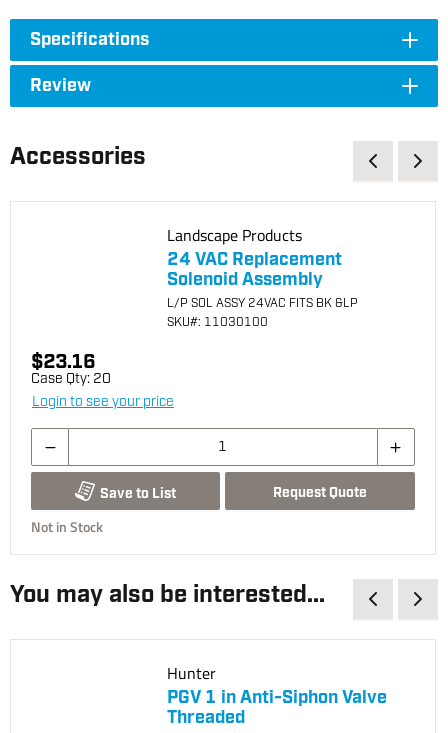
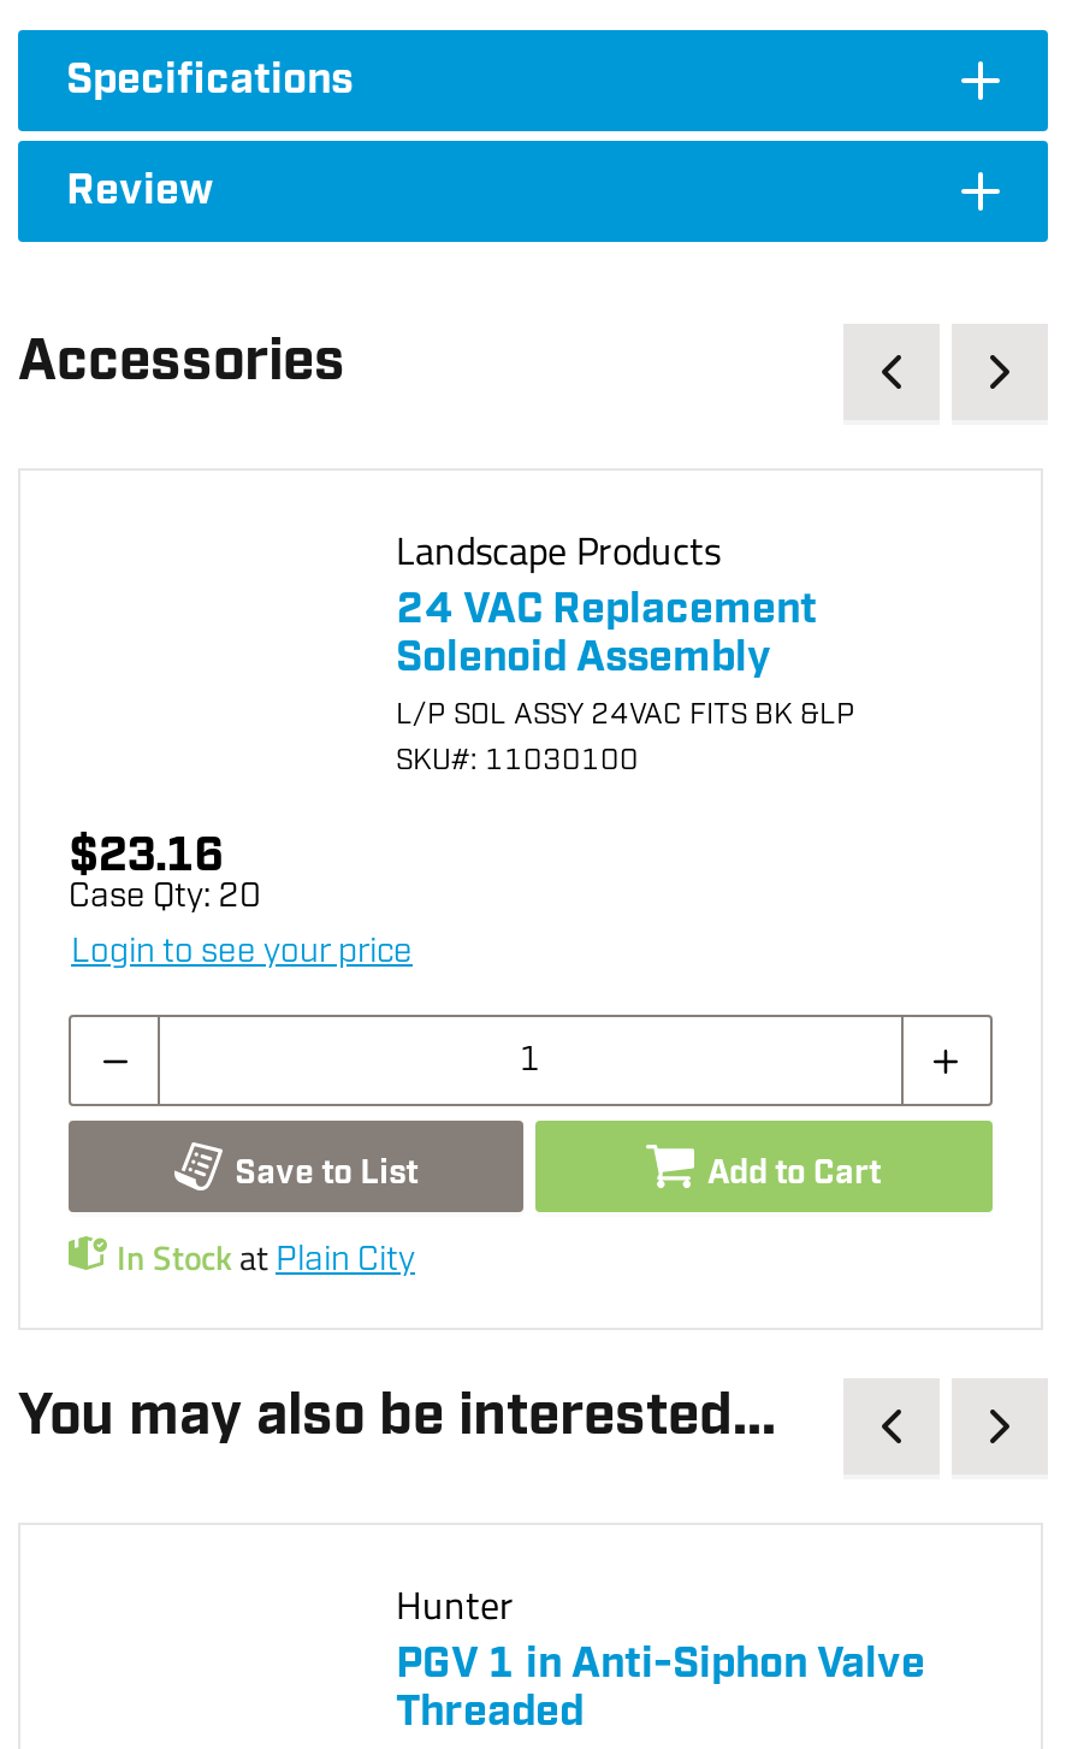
- Request Quote
+ Add to Cart

- Not in Stock
+ In Stock at Plain City
